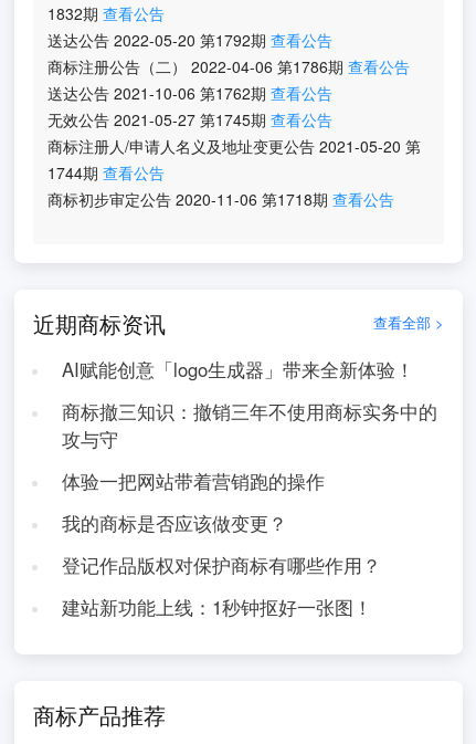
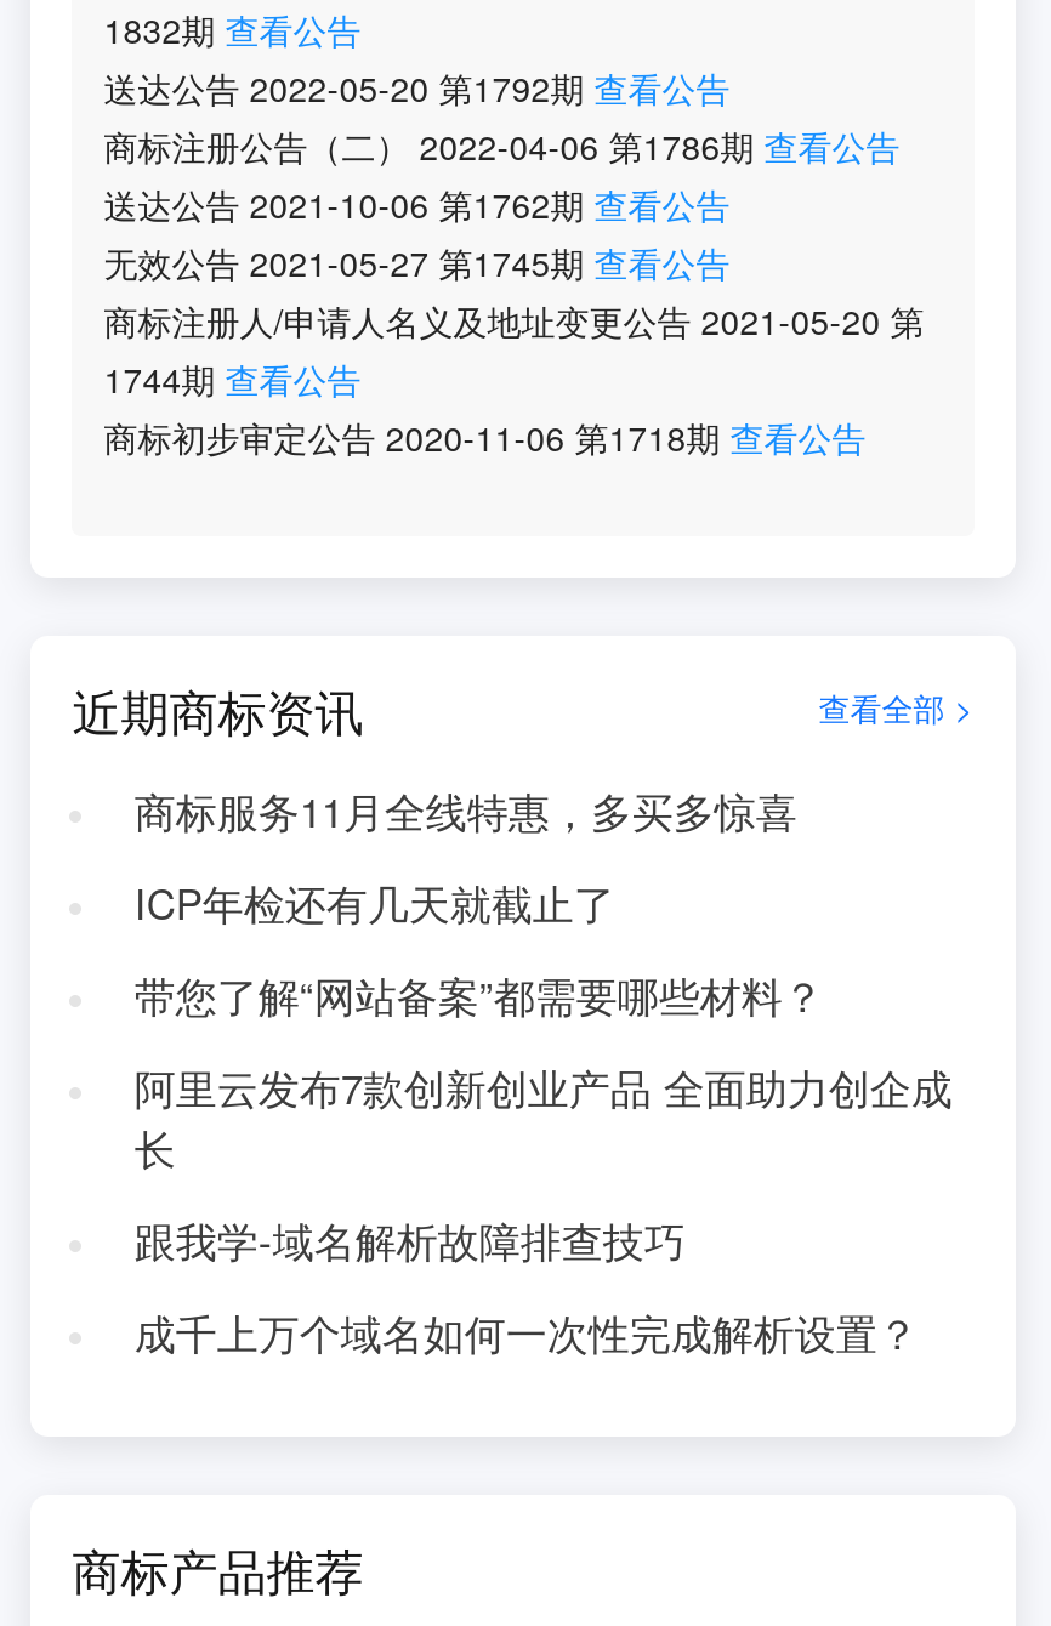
- AI赋能创意「logo生成器」带来全新体验！
+ 商标服务11月全线特惠，多买多惊喜

- 商标撤三知识：撤销三年不使用商标实务中的
- 攻与守
+ ICP年检还有几天就截止了

- 体验一把网站带着营销跑的操作
+ 带您了解“网站备案”都需要哪些材料？

- 我的商标是否应该做变更？
+ 阿里云发布7款创新创业产品 全面助力创企成
+ 长

- 登记作品版权对保护商标有哪些作用？
+ 跟我学-域名解析故障排查技巧

- 建站新功能上线：1秒钟抠好一张图！
+ 成千上万个域名如何一次性完成解析设置？
